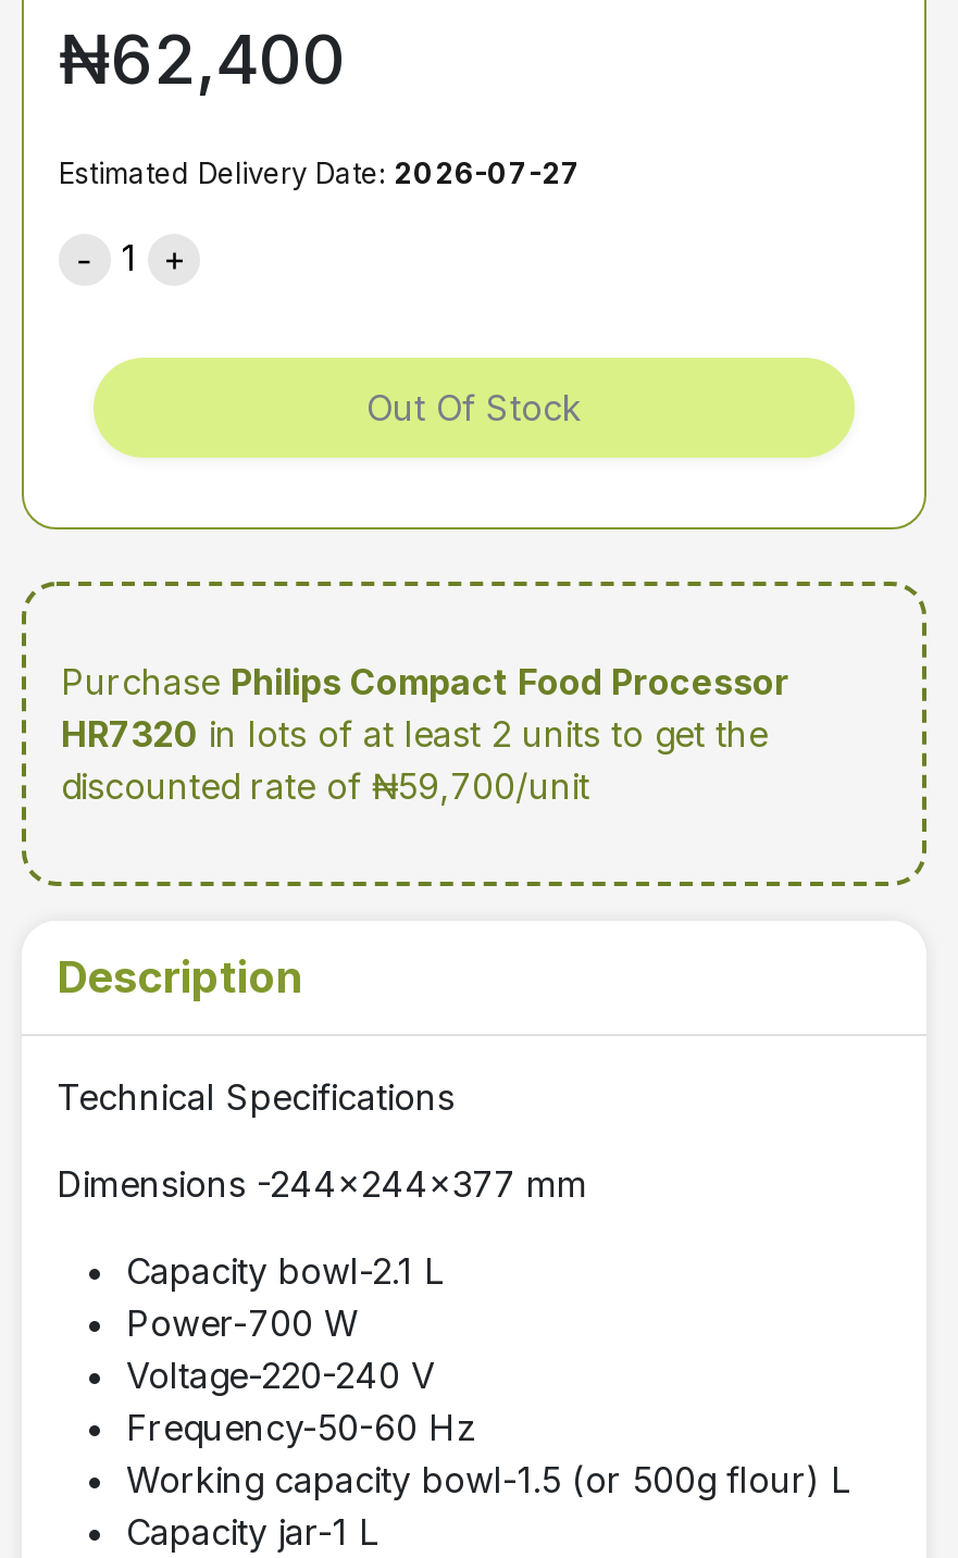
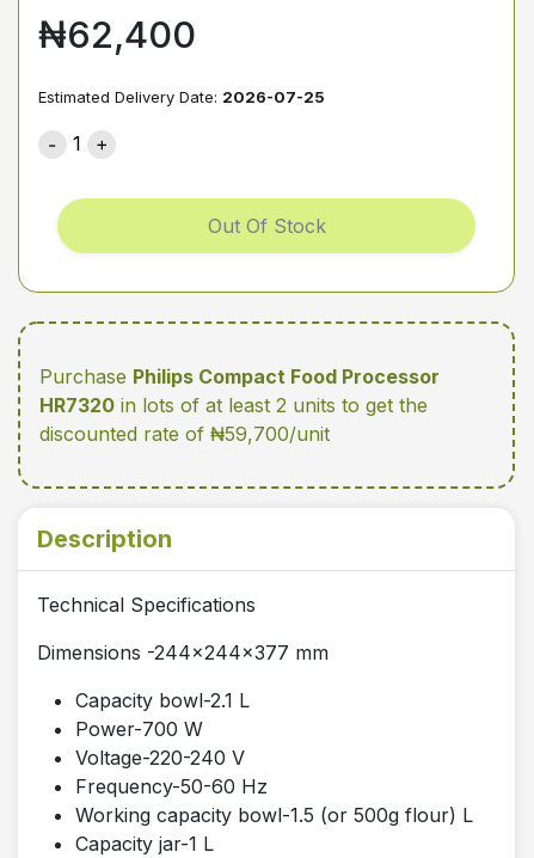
- Estimated Delivery Date: 2026-07-27
+ Estimated Delivery Date: 2026-07-25
